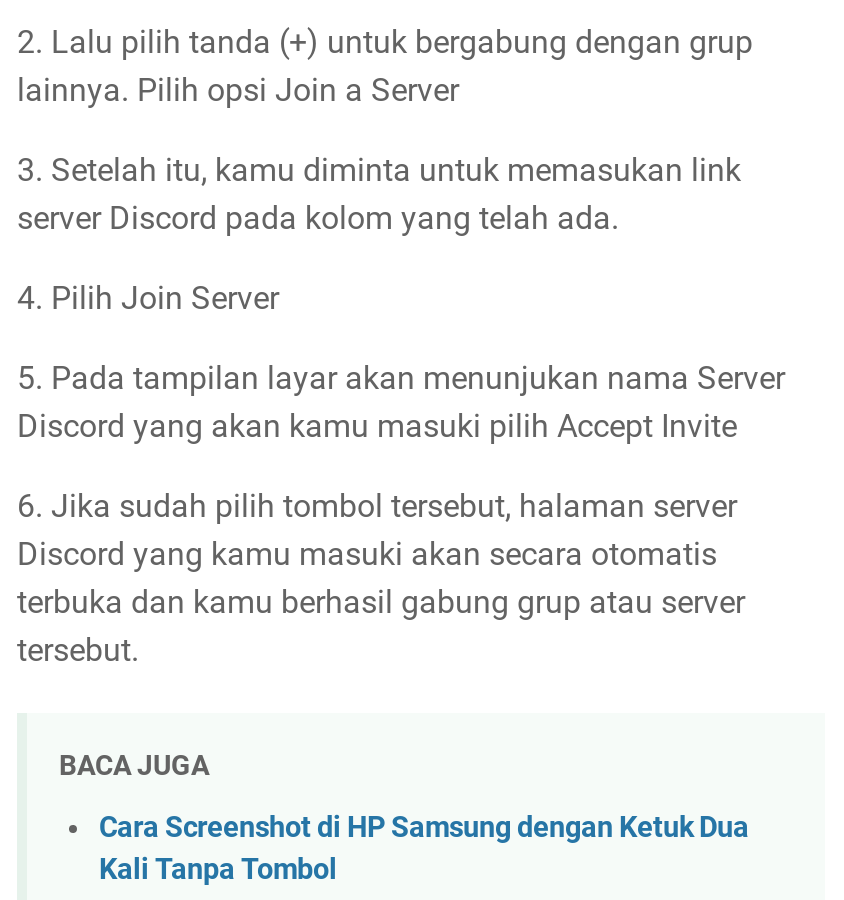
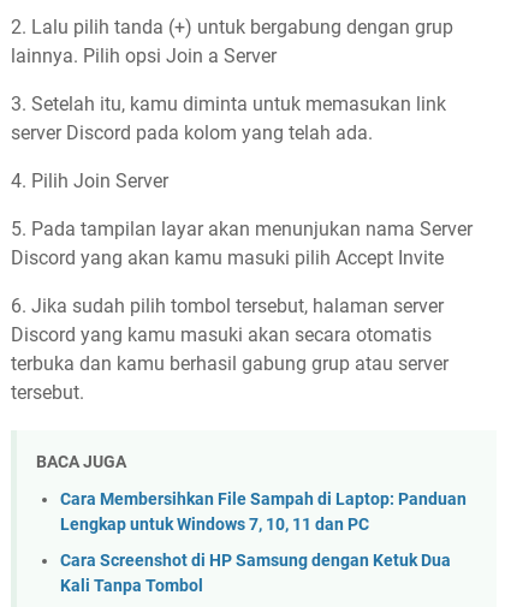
+ Cara Membersihkan File Sampah di Laptop: Panduan
+ Lengkap untuk Windows 7, 10, 11 dan PC
